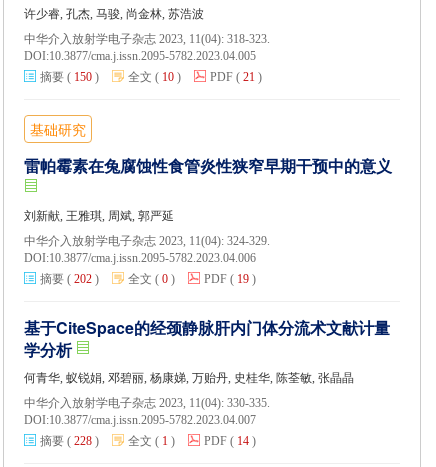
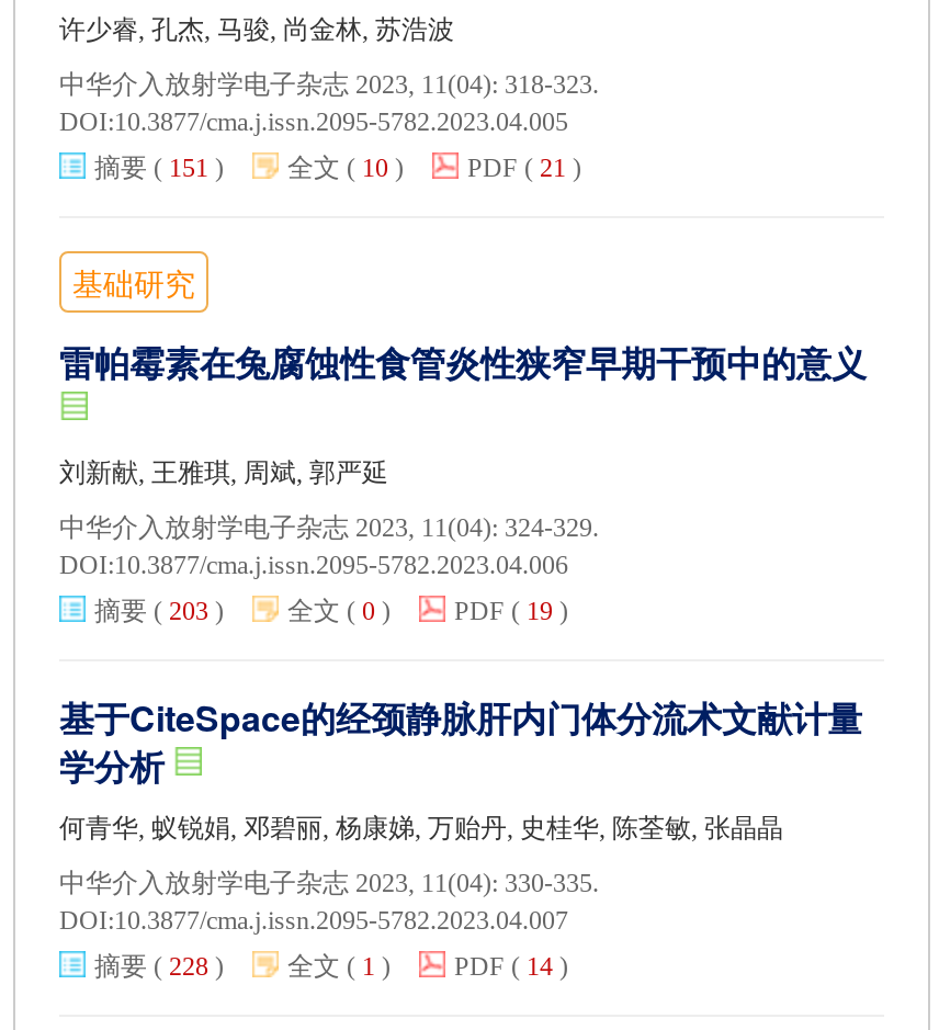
- 摘要 ( 150)
+ 摘要 ( 151)

- 摘要 ( 202)
+ 摘要 ( 203)
